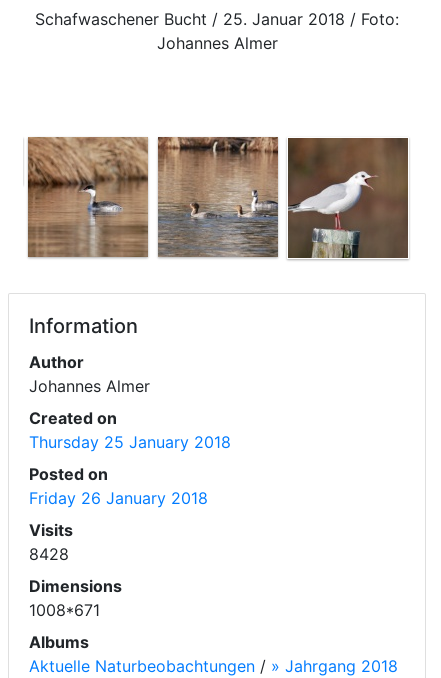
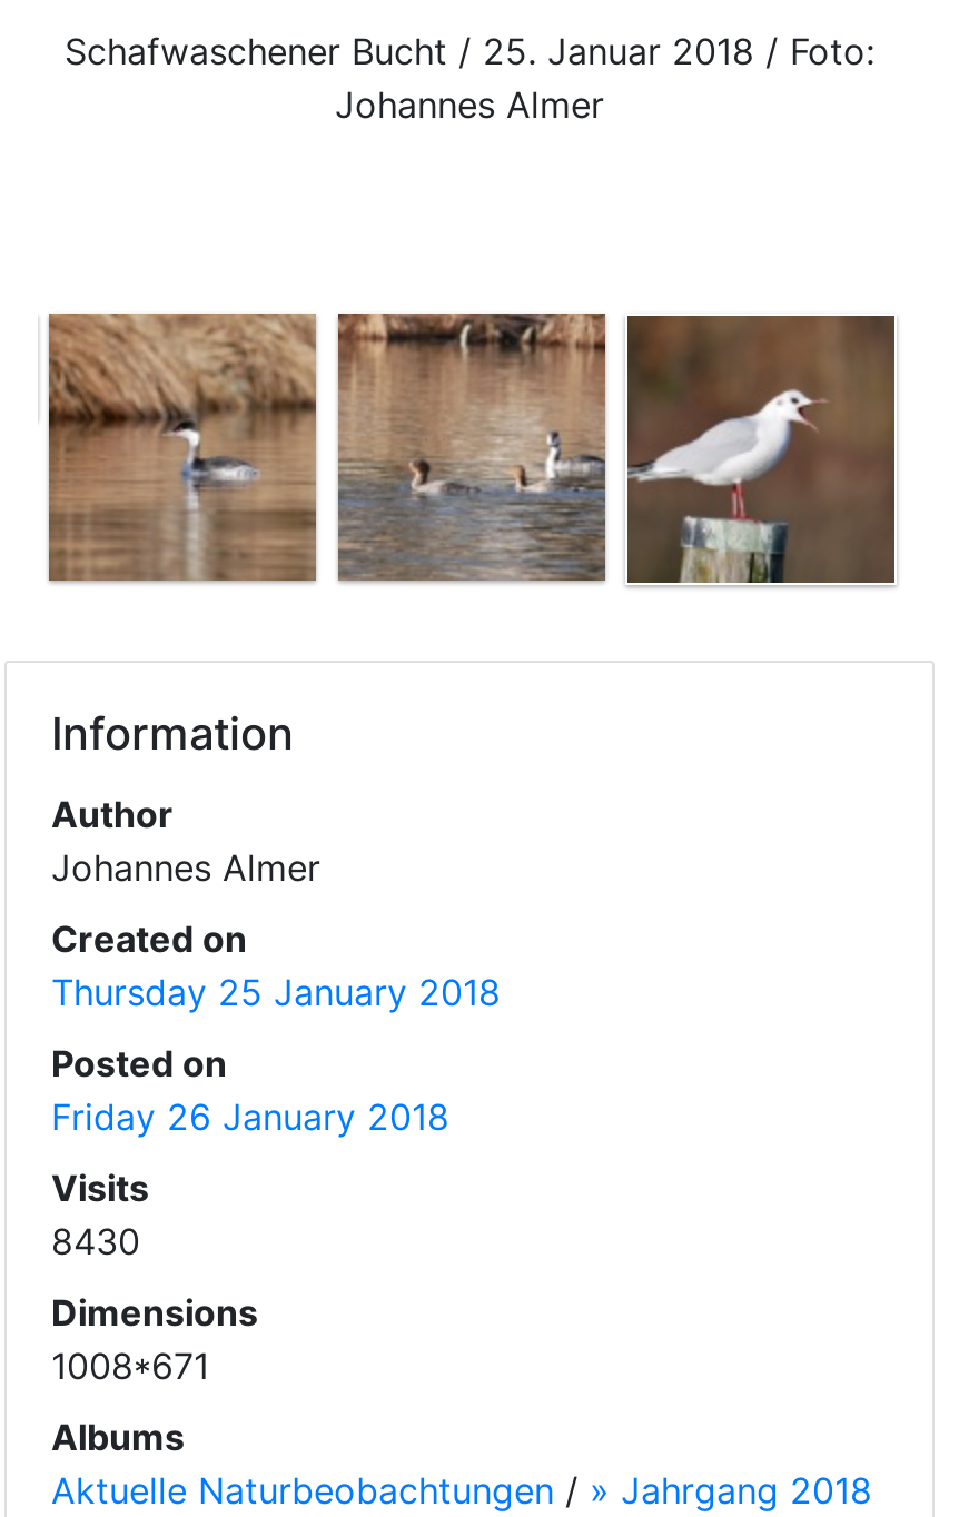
- 8428
+ 8430
